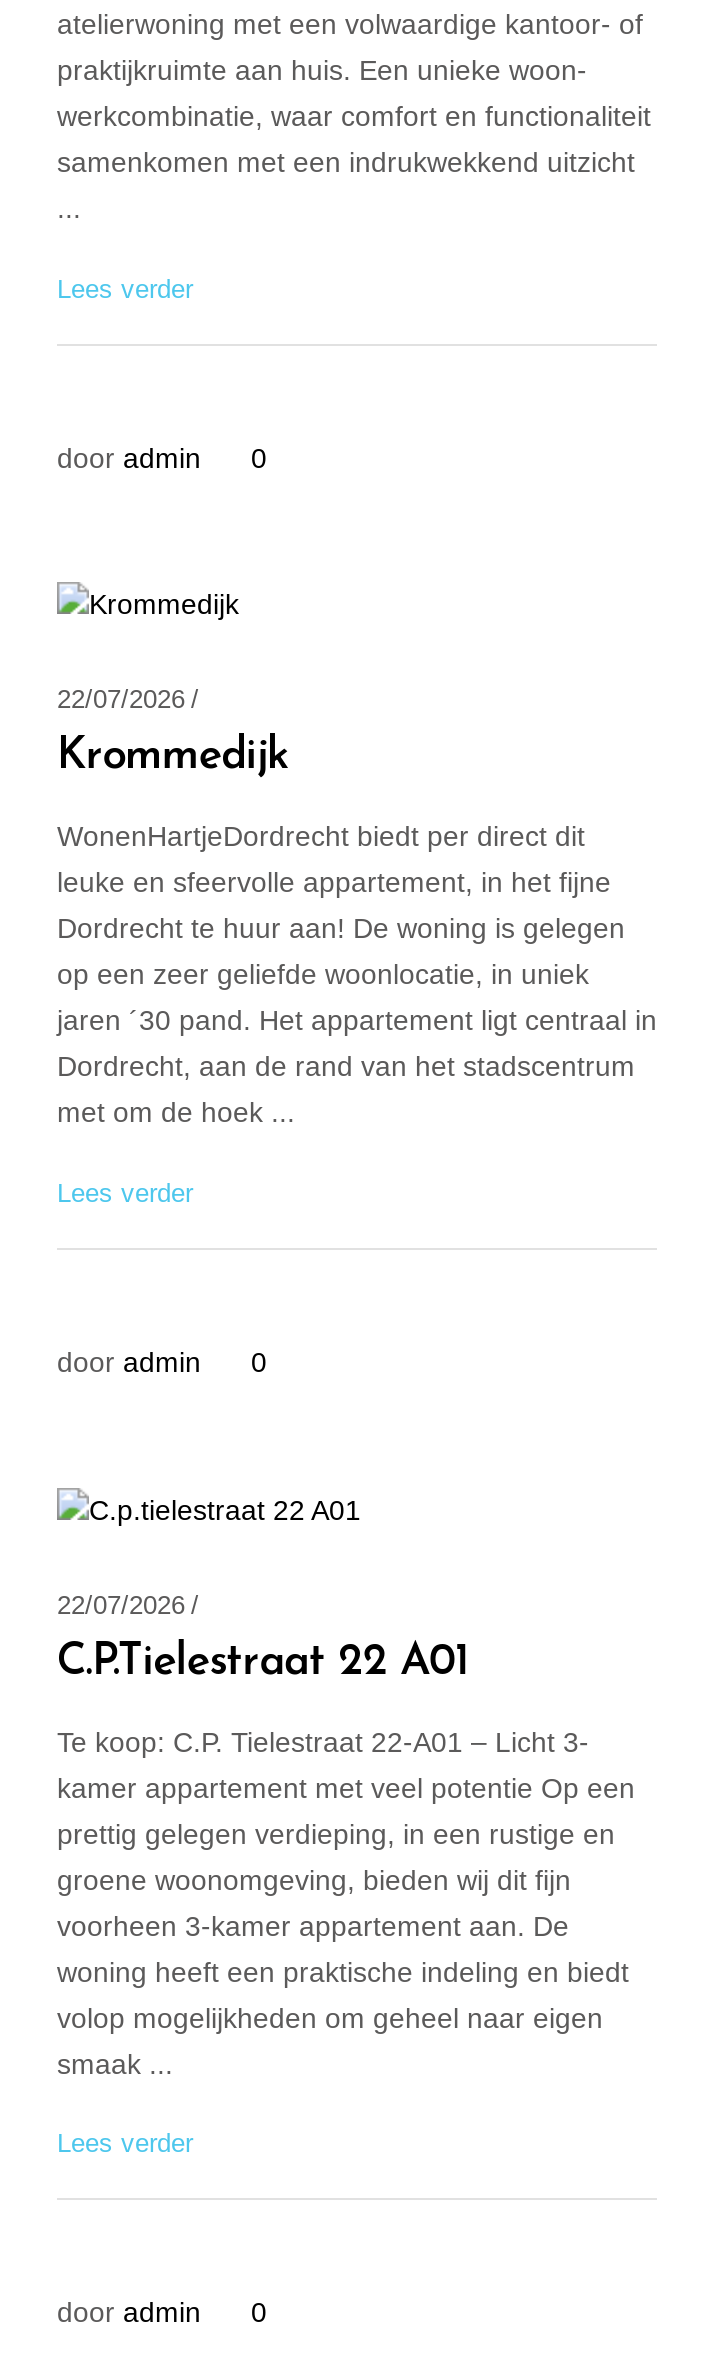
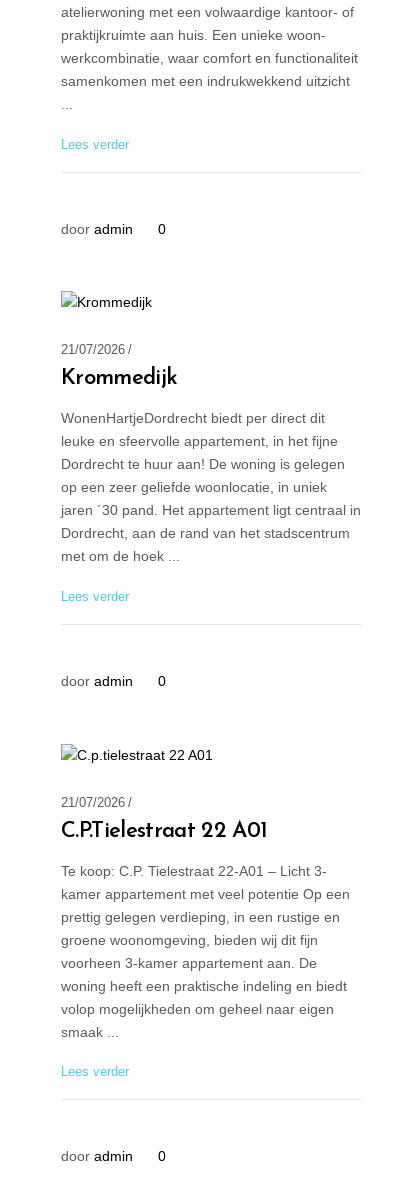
- 22/07/2026
+ 21/07/2026

- 22/07/2026
+ 21/07/2026
